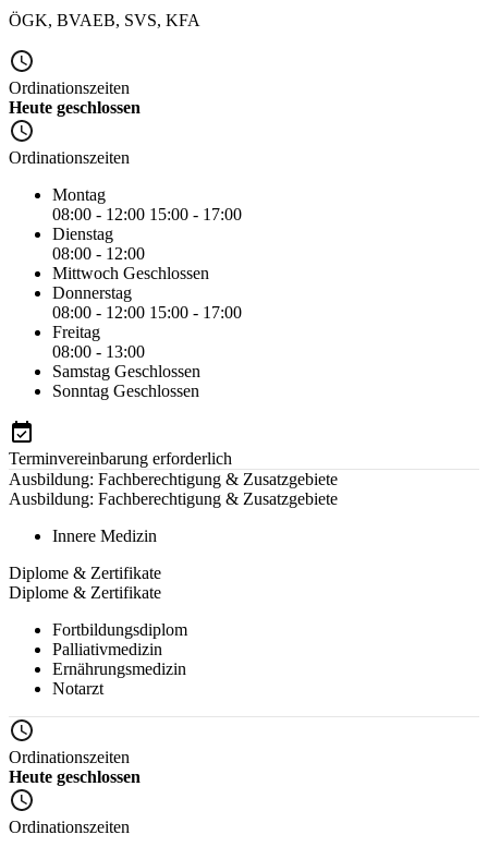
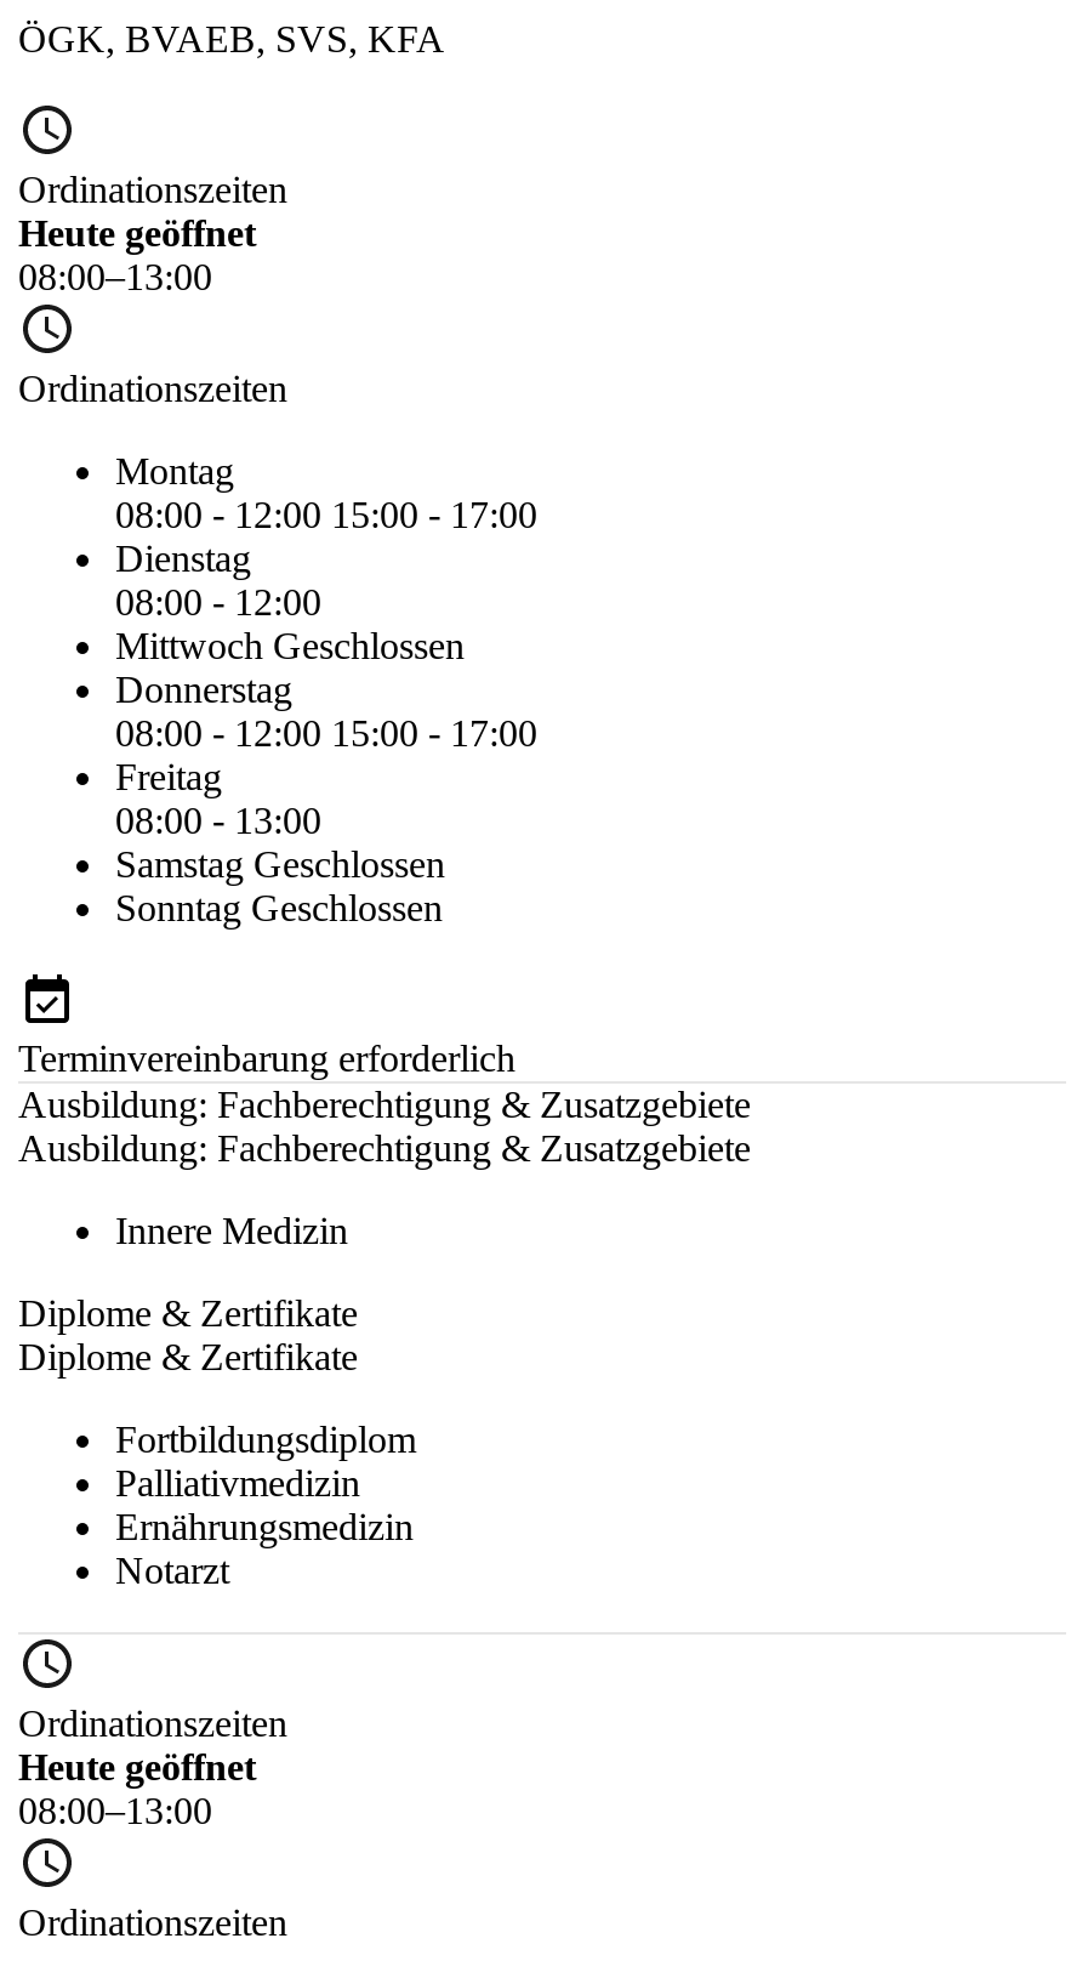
- Heute geschlossen
+ Heute geöffnet
+ 08:00–13:00

- Heute geschlossen
+ Heute geöffnet
+ 08:00–13:00
